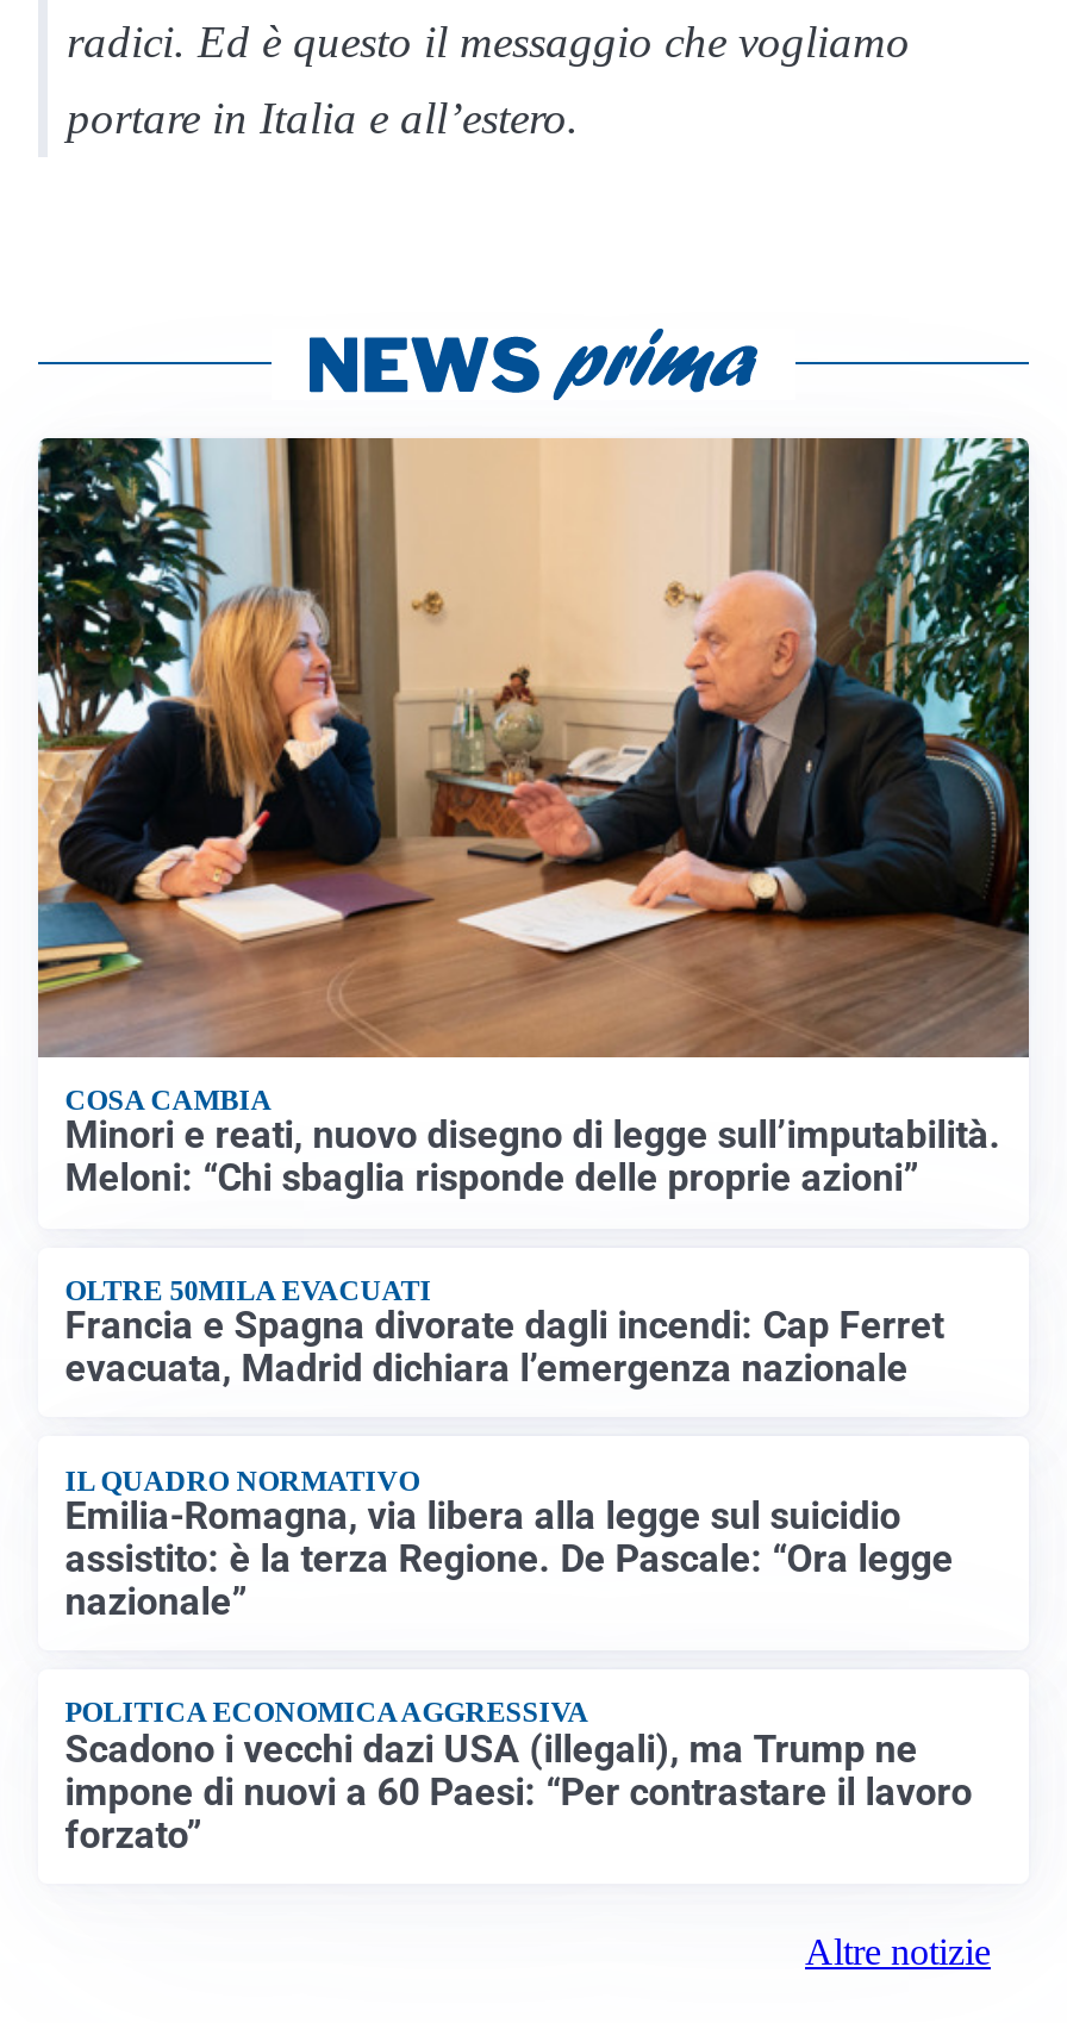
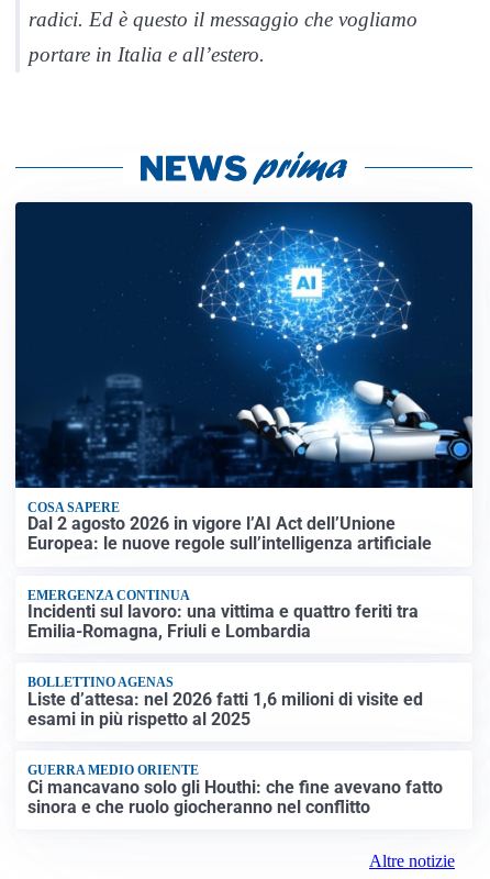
- [image]
- COSA CAMBIA
- Minori e reati, nuovo disegno di legge sull’imputabilità.
- Meloni: “Chi sbaglia risponde delle proprie azioni”
+ [image]
+ COSA SAPERE
+ Dal 2 agosto 2026 in vigore l’AI Act dell’Unione
+ Europea: le nuove regole sull’intelligenza artificiale

- OLTRE 50MILA EVACUATI
- Francia e Spagna divorate dagli incendi: Cap Ferret
- evacuata, Madrid dichiara l’emergenza nazionale
+ EMERGENZA CONTINUA
+ Incidenti sul lavoro: una vittima e quattro feriti tra
+ Emilia-Romagna, Friuli e Lombardia

- IL QUADRO NORMATIVO
- Emilia-Romagna, via libera alla legge sul suicidio
- assistito: è la terza Regione. De Pascale: “Ora legge
- nazionale”
+ BOLLETTINO AGENAS
+ Liste d’attesa: nel 2026 fatti 1,6 milioni di visite ed
+ esami in più rispetto al 2025

- POLITICA ECONOMICA AGGRESSIVA
- Scadono i vecchi dazi USA (illegali), ma Trump ne
- impone di nuovi a 60 Paesi: “Per contrastare il lavoro
- forzato”
+ GUERRA MEDIO ORIENTE
+ Ci mancavano solo gli Houthi: che fine avevano fatto
+ sinora e che ruolo giocheranno nel conflitto
